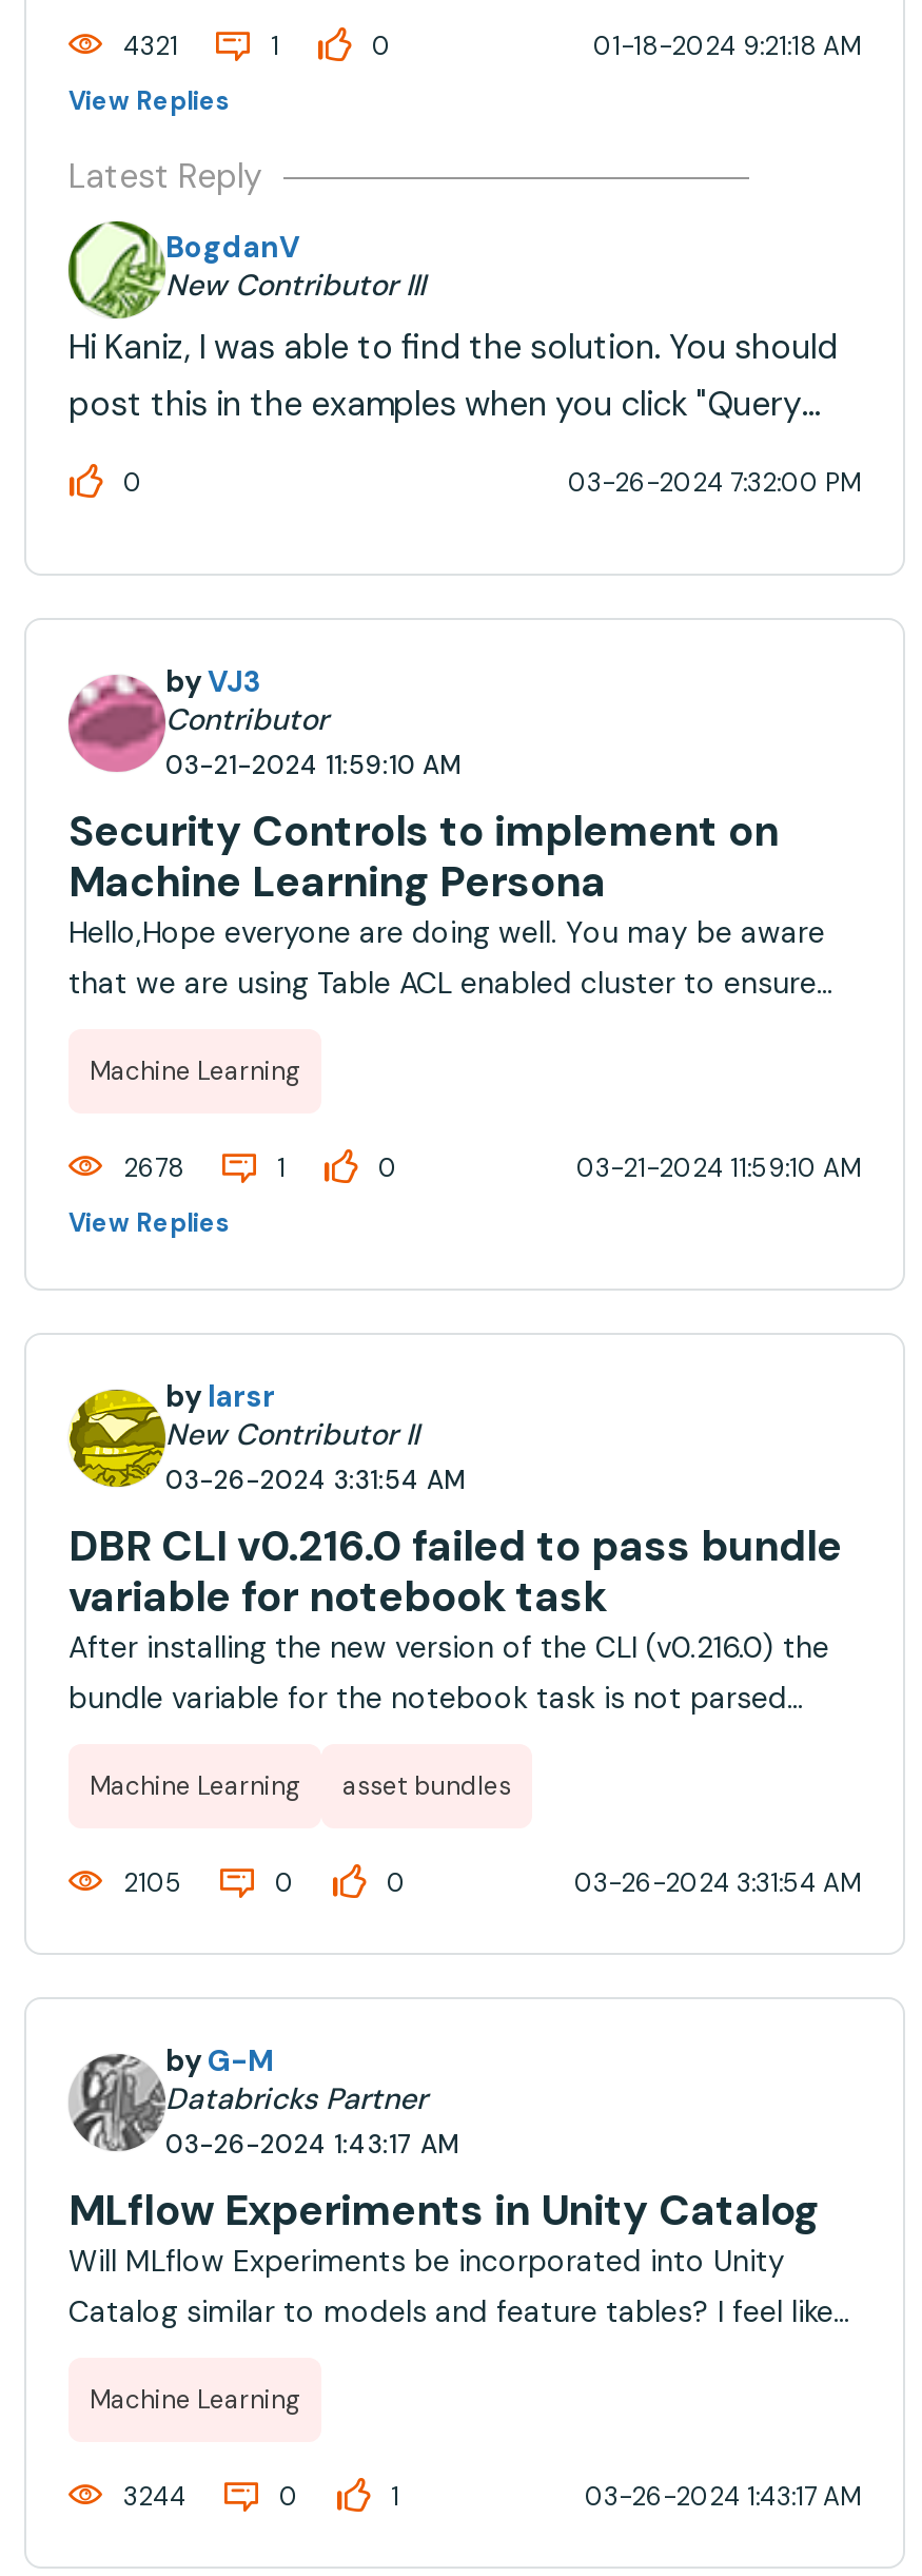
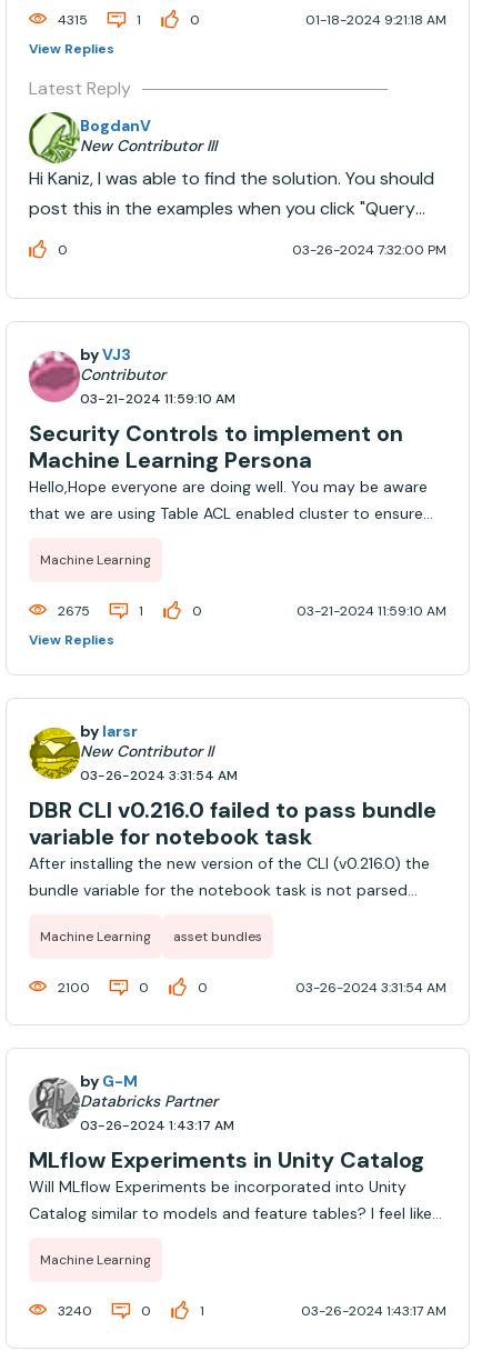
- 4321
+ 4315

- 2678
+ 2675

- 2105
+ 2100

- 3244
+ 3240
